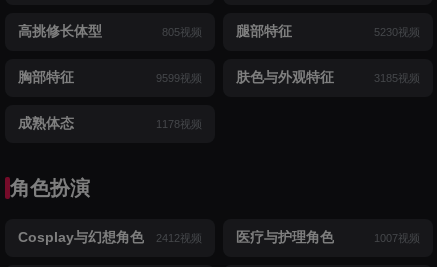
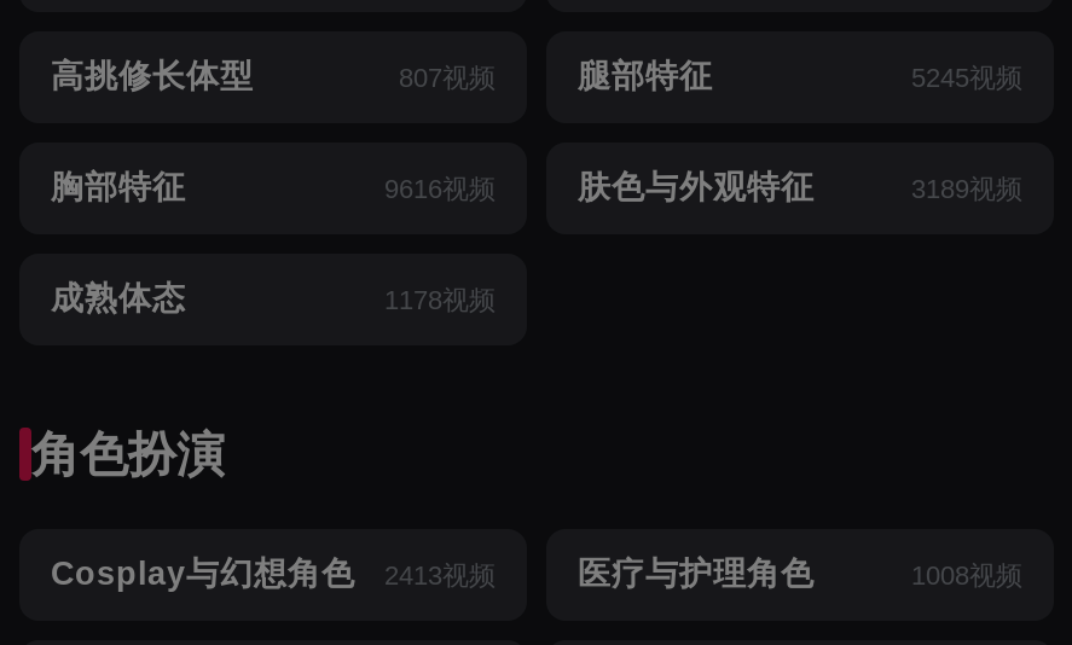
- 805视频
+ 807视频

- 5230视频
+ 5245视频

- 9599视频
+ 9616视频

- 3185视频
+ 3189视频

- Cosplay与幻想角色 2412视频
+ Cosplay与幻想角色 2413视频

- 1007视频
+ 1008视频
